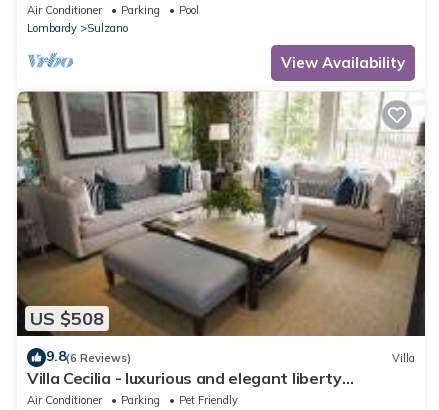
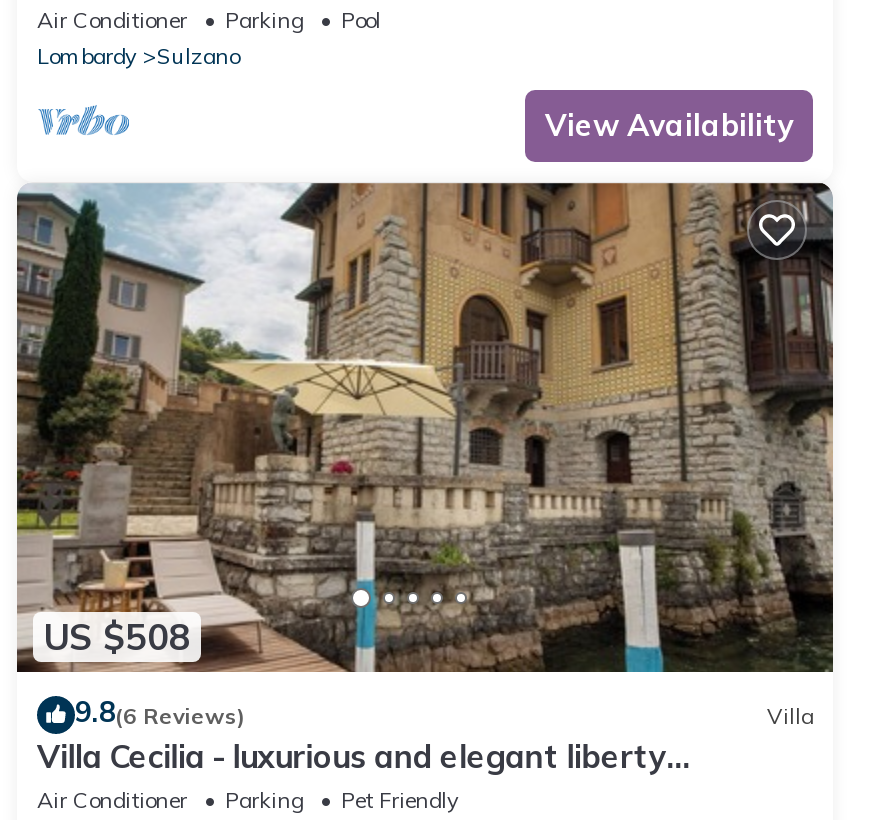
- [image]
+ [image]
